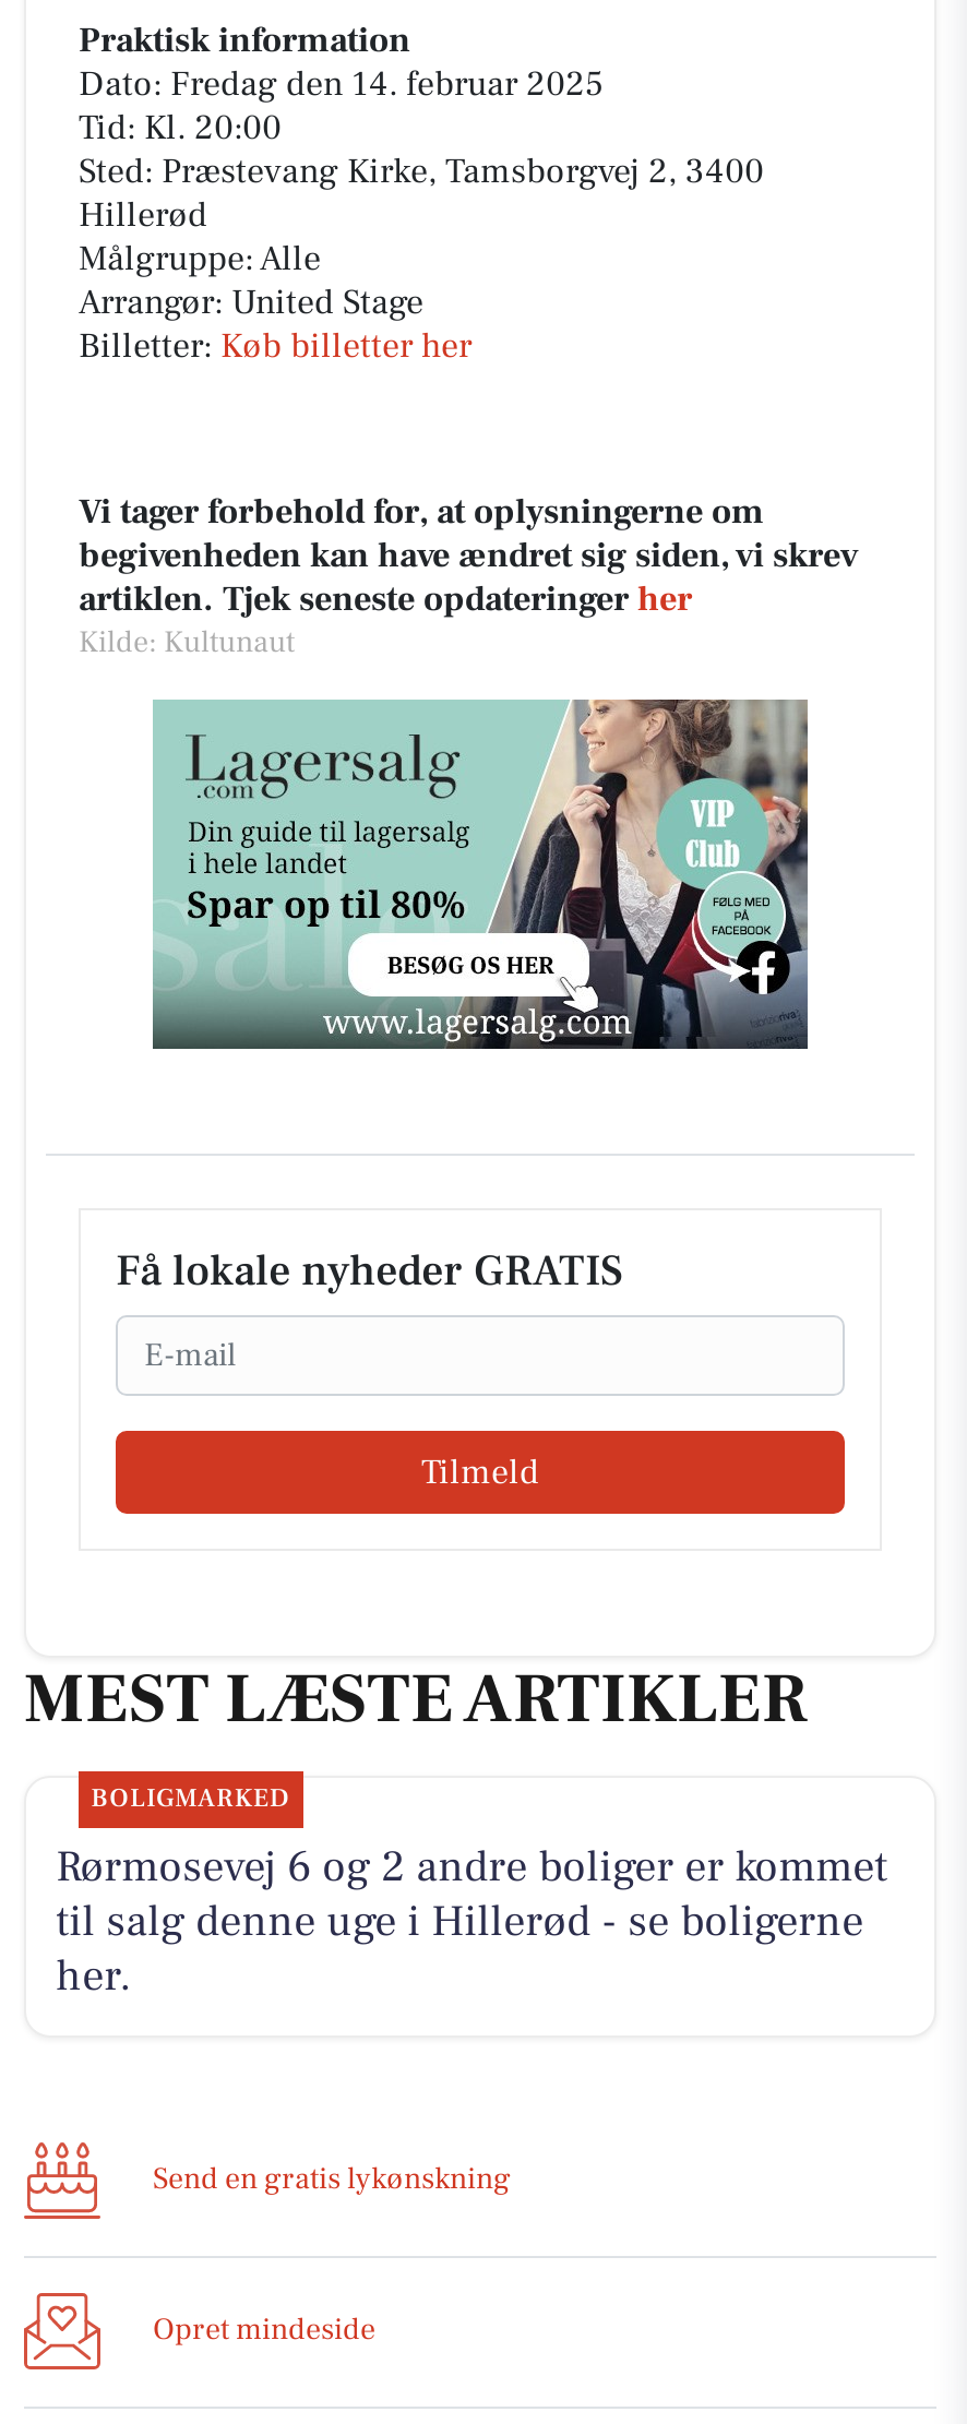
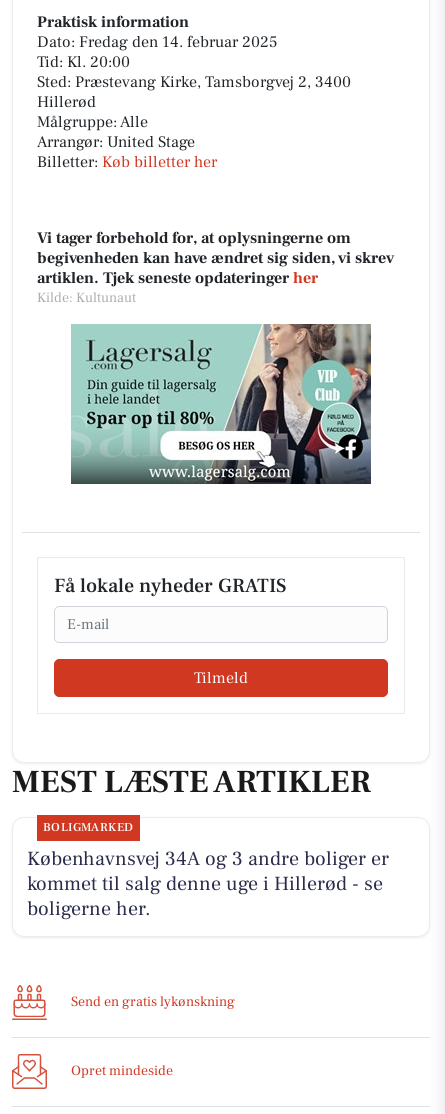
- Rørmosevej 6 og 2 andre boliger er kommet
- til salg denne uge i Hillerød - se boligerne
- her.
+ Københavnsvej 34A og 3 andre boliger er
+ kommet til salg denne uge i Hillerød - se
+ boligerne her.
